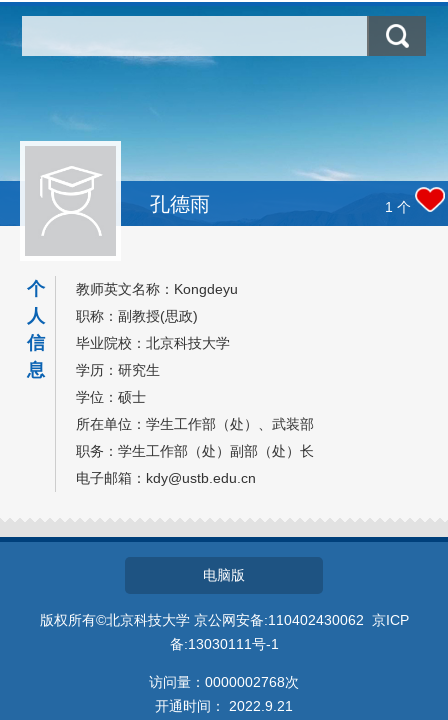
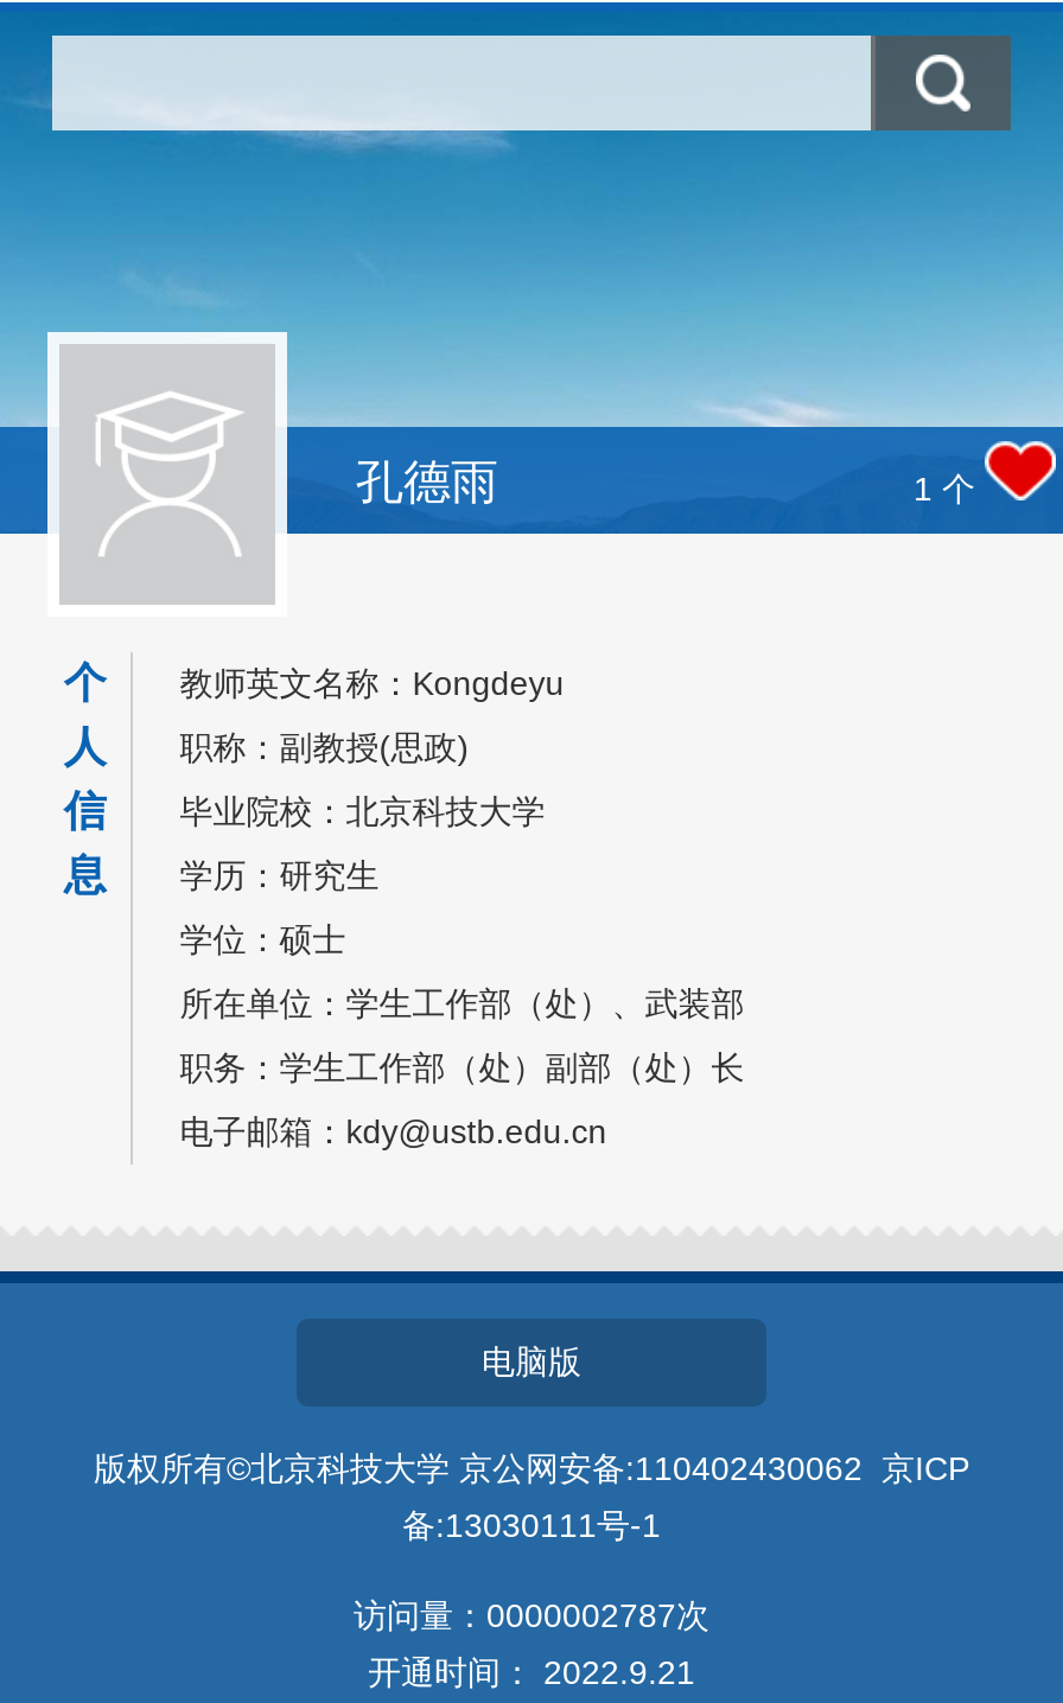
- 访问量：0000002768次
+ 访问量：0000002787次
